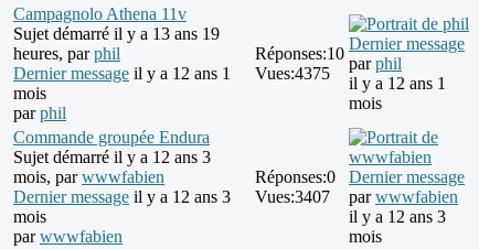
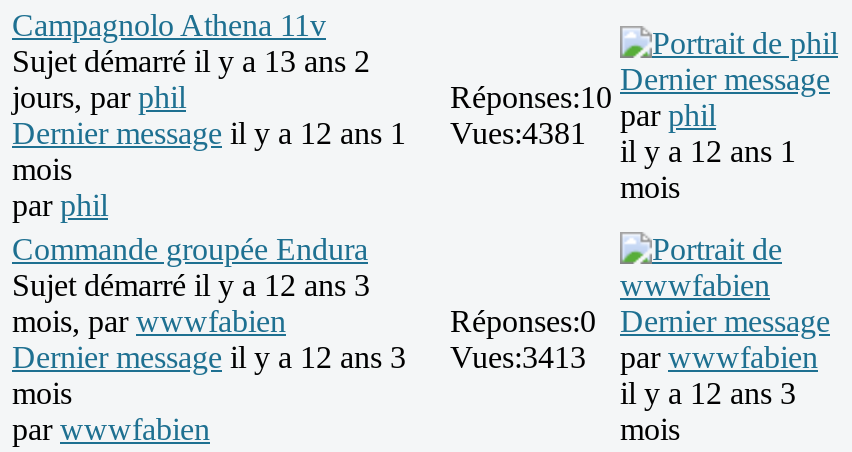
- Sujet démarré il y a 13 ans 19
+ Sujet démarré il y a 13 ans 2

- heures, par phil
+ jours, par phil

- Dernier message il y a 12 ans 1 Vues:4375
+ Dernier message il y a 12 ans 1 Vues:4381

- Dernier message il y a 12 ans 3 Vues:3407 par wwwfabien
+ Dernier message il y a 12 ans 3 Vues:3413 par wwwfabien
